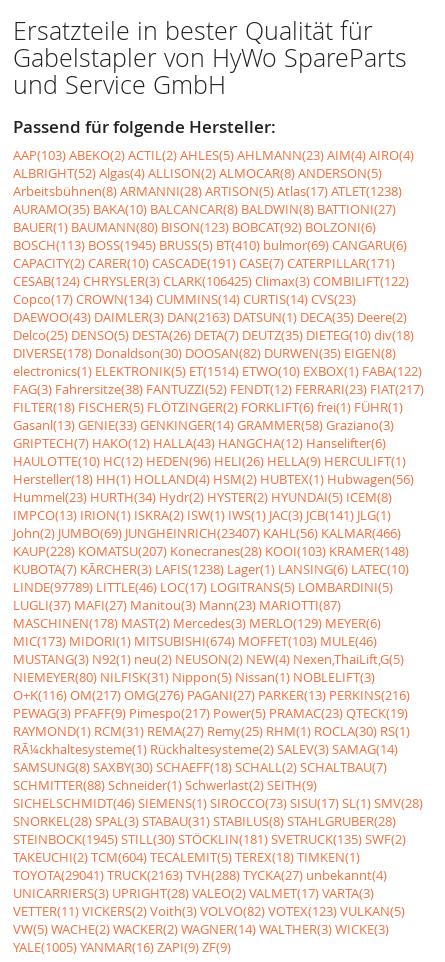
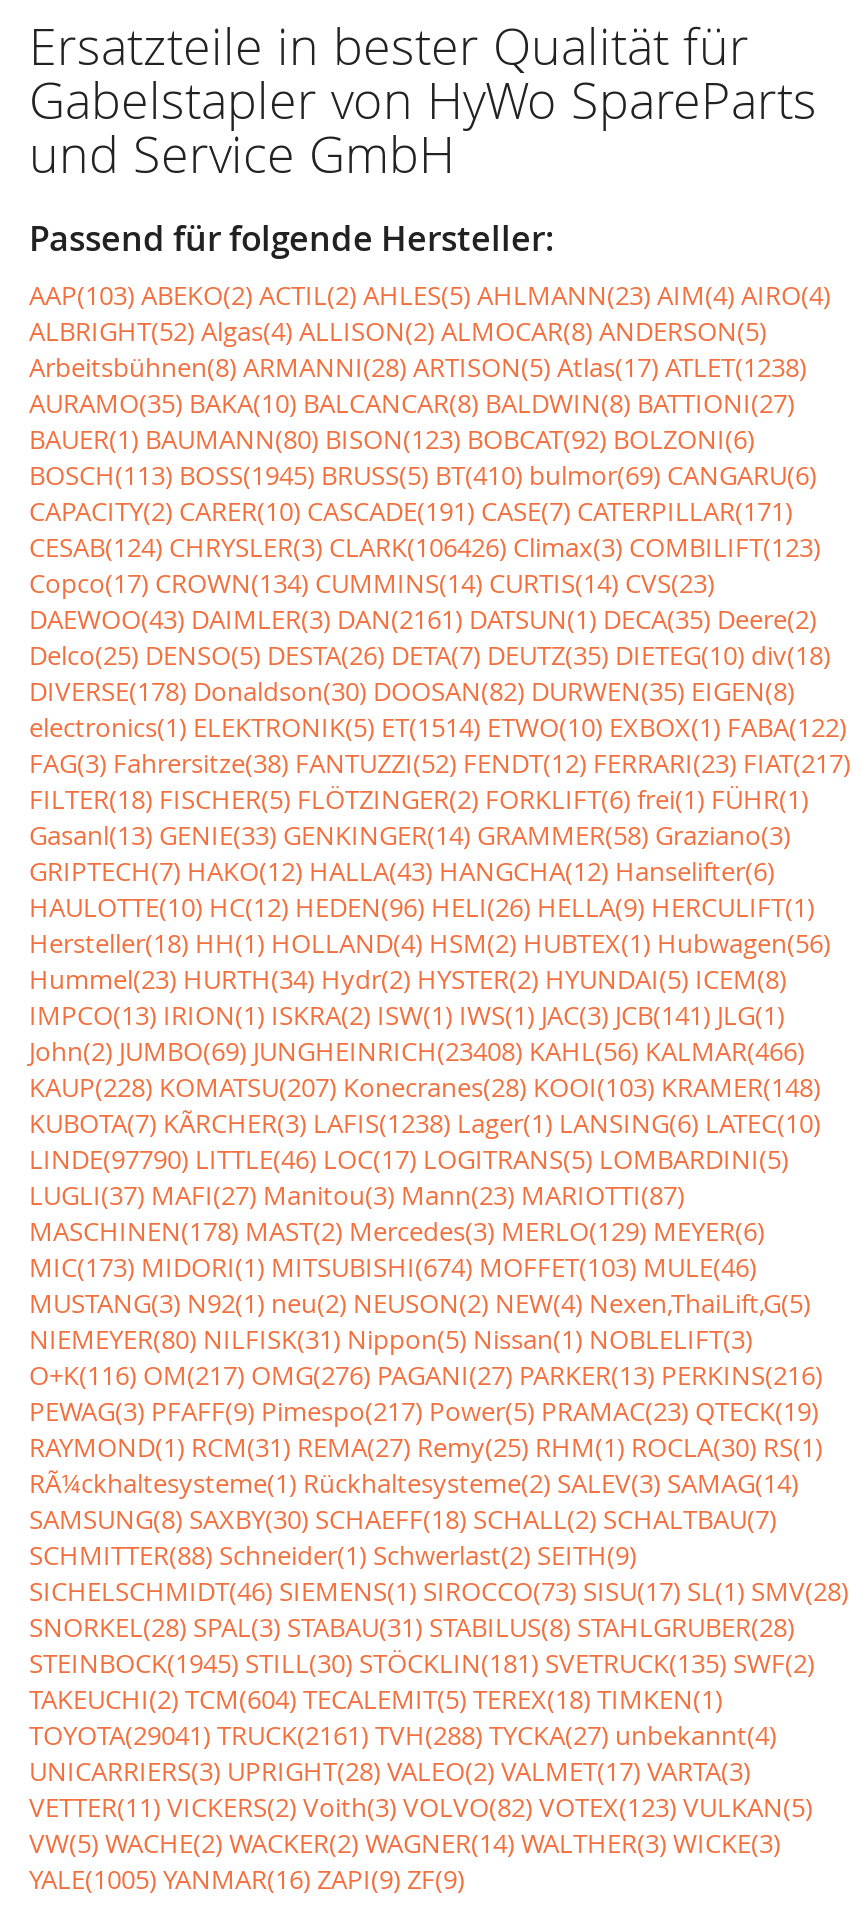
- CESAB(124) CHRYSLER(3) CLARK(106425) Climax(3) COMBILIFT(122)
+ CESAB(124) CHRYSLER(3) CLARK(106426) Climax(3) COMBILIFT(123)

- DAEWOO(43) DAIMLER(3) DAN(2163) DATSUN(1) DECA(35) Deere(2)
+ DAEWOO(43) DAIMLER(3) DAN(2161) DATSUN(1) DECA(35) Deere(2)

- John(2) JUMBO(69) JUNGHEINRICH(23407) KAHL(56) KALMAR(466)
+ John(2) JUMBO(69) JUNGHEINRICH(23408) KAHL(56) KALMAR(466)

- LINDE(97789) LITTLE(46) LOC(17) LOGITRANS(5) LOMBARDINI(5)
+ LINDE(97790) LITTLE(46) LOC(17) LOGITRANS(5) LOMBARDINI(5)

- TOYOTA(29041) TRUCK(2163) TVH(288) TYCKA(27) unbekannt(4)
+ TOYOTA(29041) TRUCK(2161) TVH(288) TYCKA(27) unbekannt(4)
